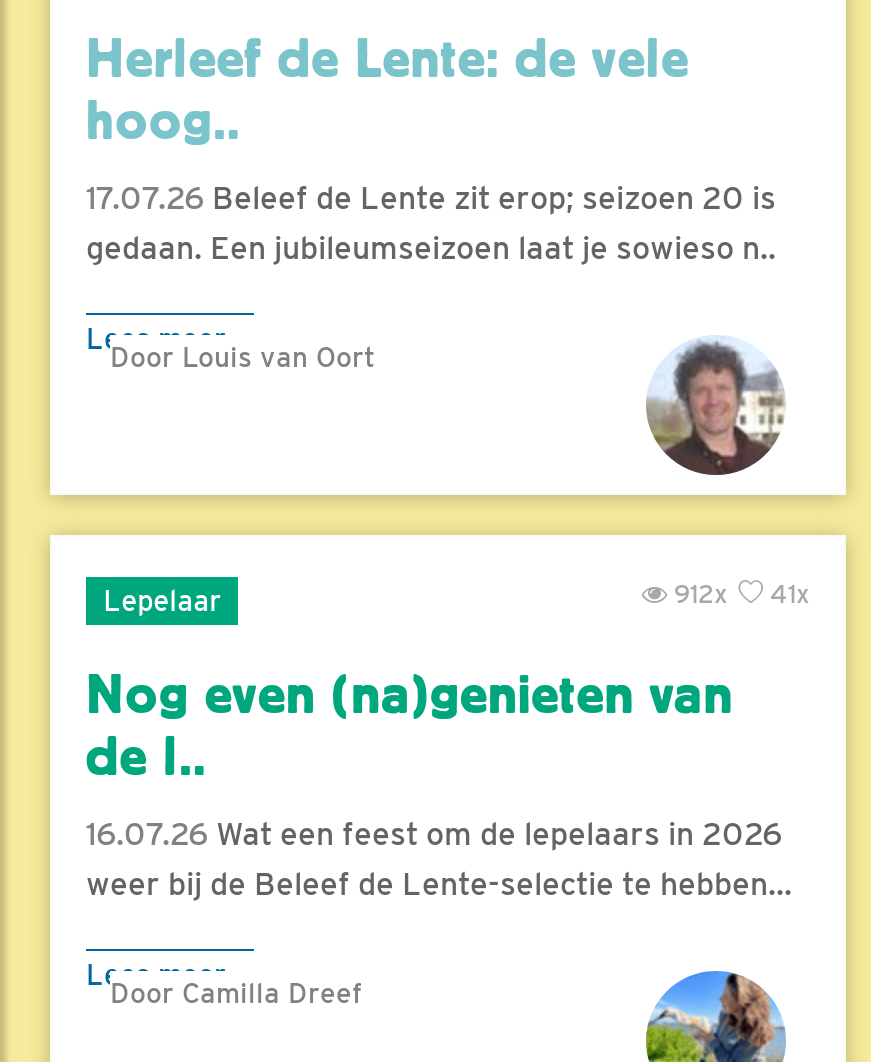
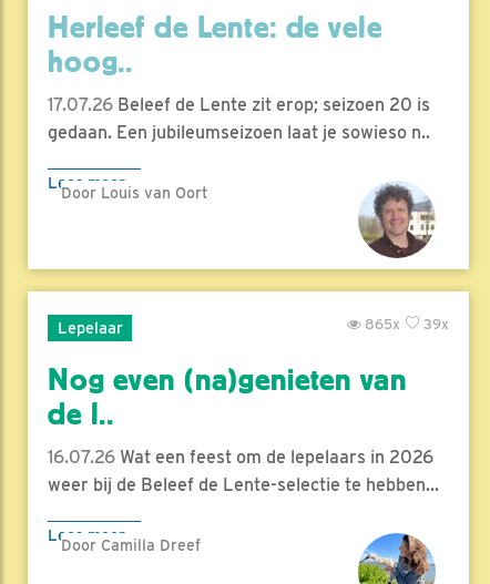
- 41x
- 912x
+ 39x
+ 865x
